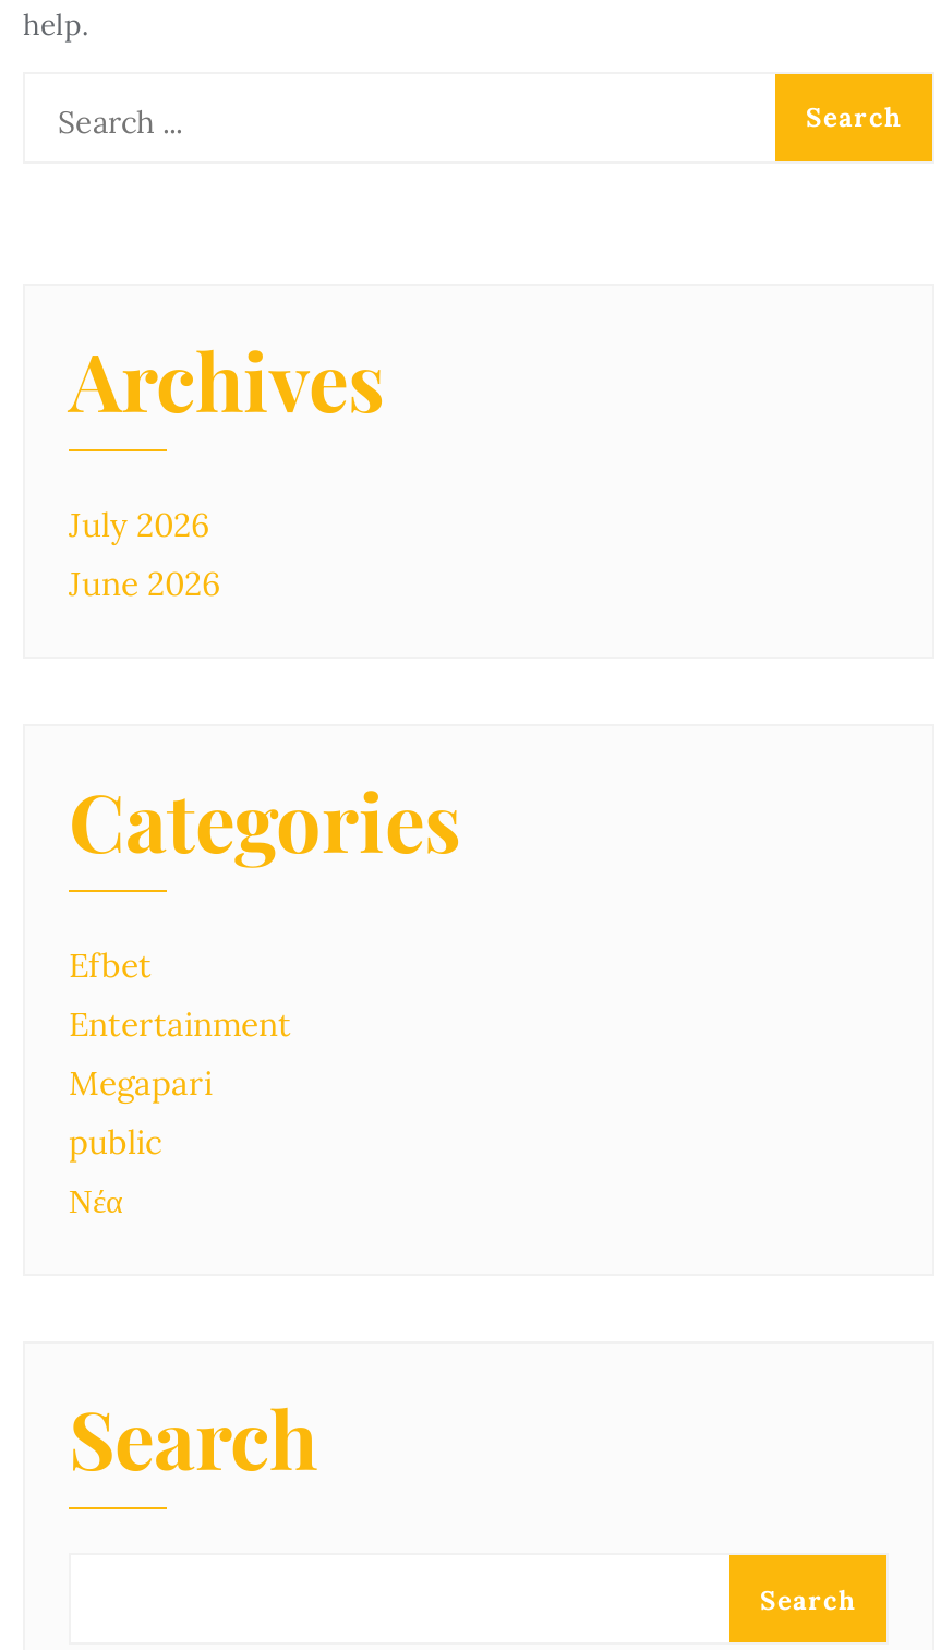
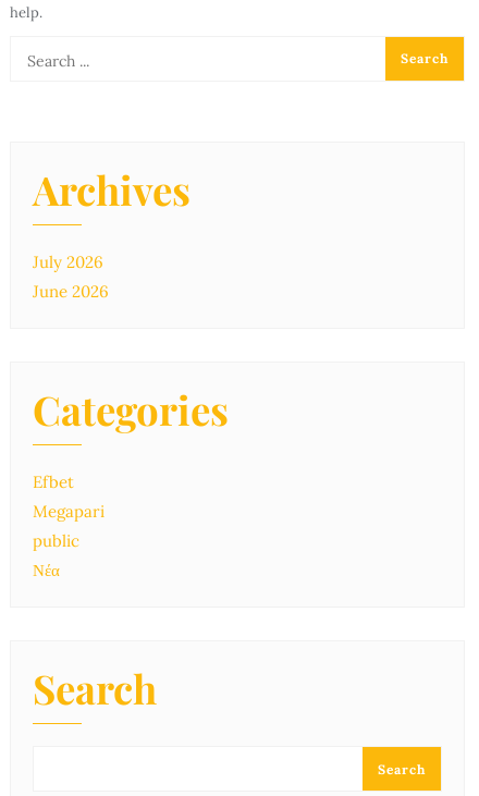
- Entertainment
